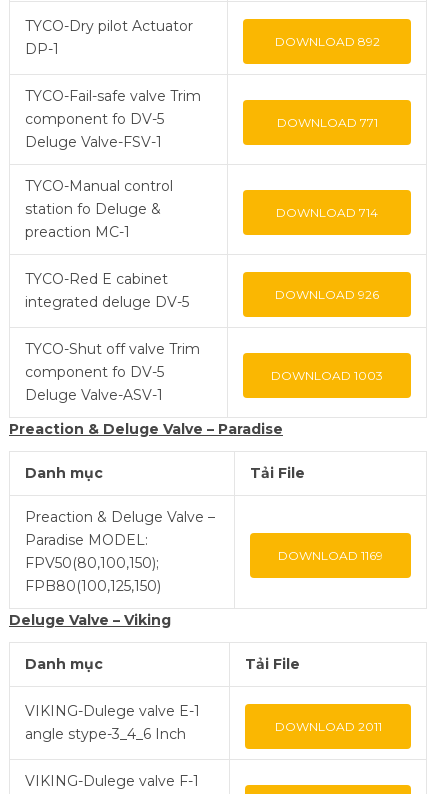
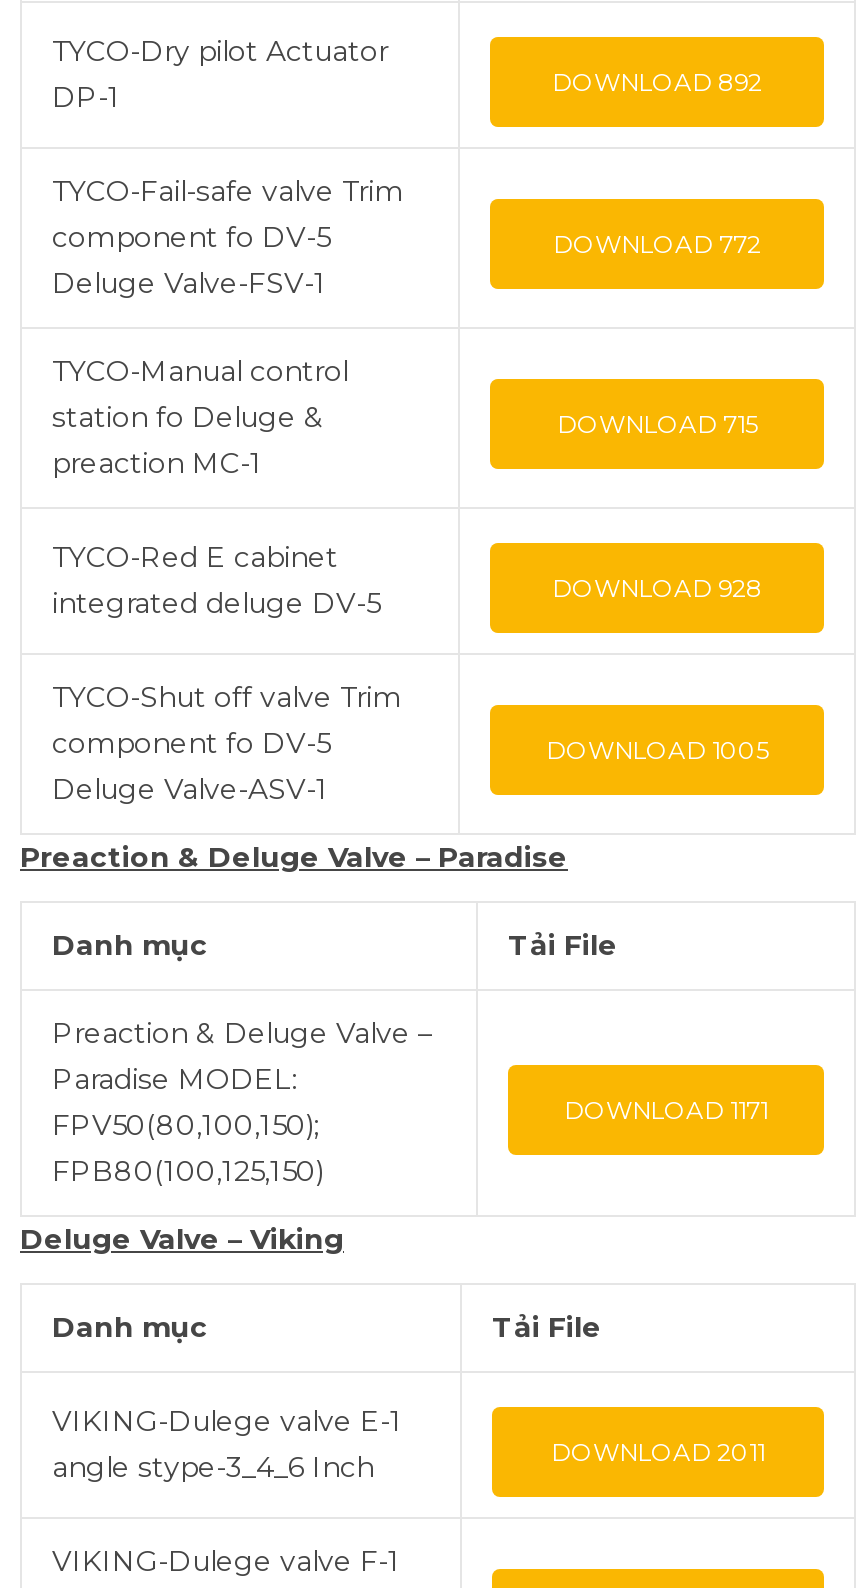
- DOWNLOAD 771
+ DOWNLOAD 772

- DOWNLOAD 714
+ DOWNLOAD 715

- DOWNLOAD 926
+ DOWNLOAD 928

- DOWNLOAD 1003
+ DOWNLOAD 1005

- DOWNLOAD 1169
+ DOWNLOAD 1171
